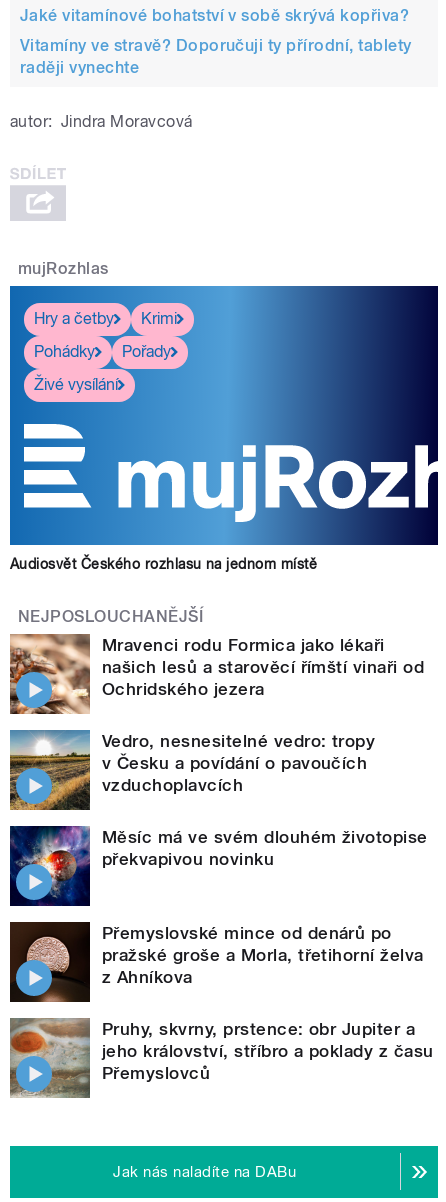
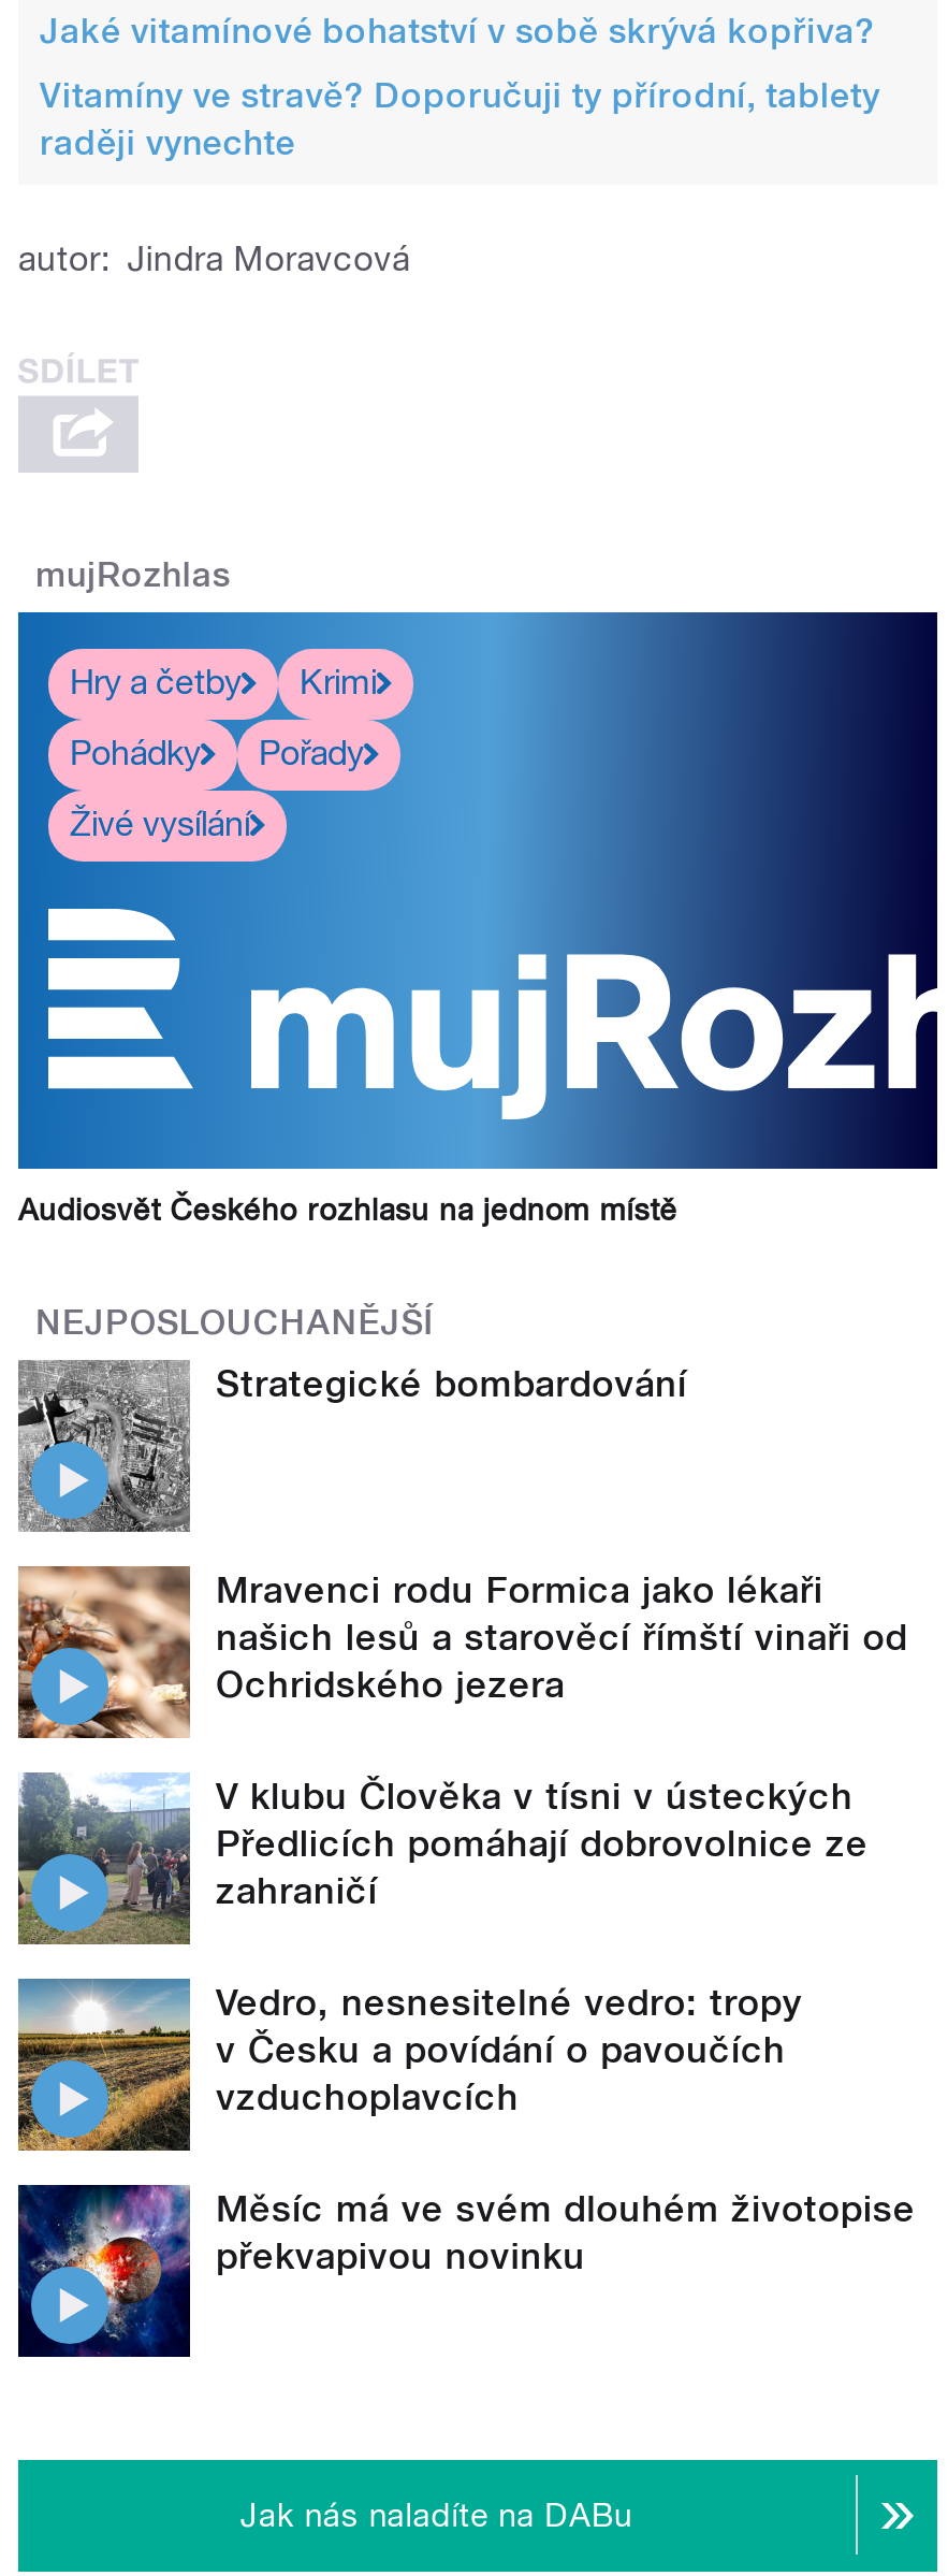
+ [image]
+ Strategické bombardování

moved down: [image] | Mravenci rodu Formica jako lékaři | našich lesů a starověcí římští vinaři od | Ochridského jezera

+ [image]
+ V klubu Člověka v tísni v ústeckých
+ Předlicích pomáhají dobrovolnice ze
+ zahraničí

moved down: [image] | Vedro, nesnesitelné vedro: tropy | v Česku a povídání o pavoučích | vzduchoplavcích | Měsíc má ve svém dlouhém životopise | překvapivou novinku

- [image]
- Přemyslovské mince od denárů po
- pražské groše a Morla, třetihorní želva
- z Ahníkova
- Pruhy, skvrny, prstence: obr Jupiter a
- jeho království, stříbro a poklady z času
- Přemyslovců

- [image]
